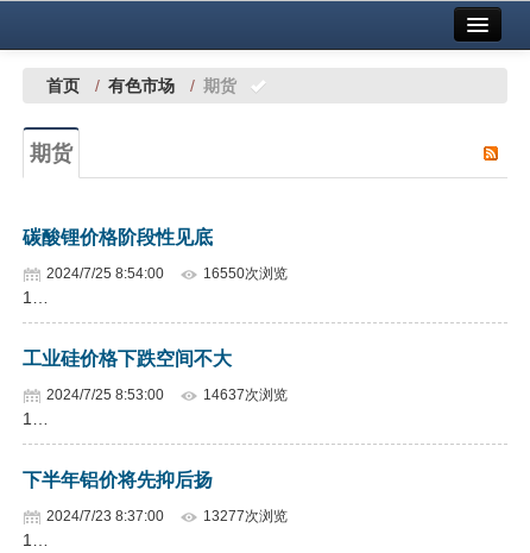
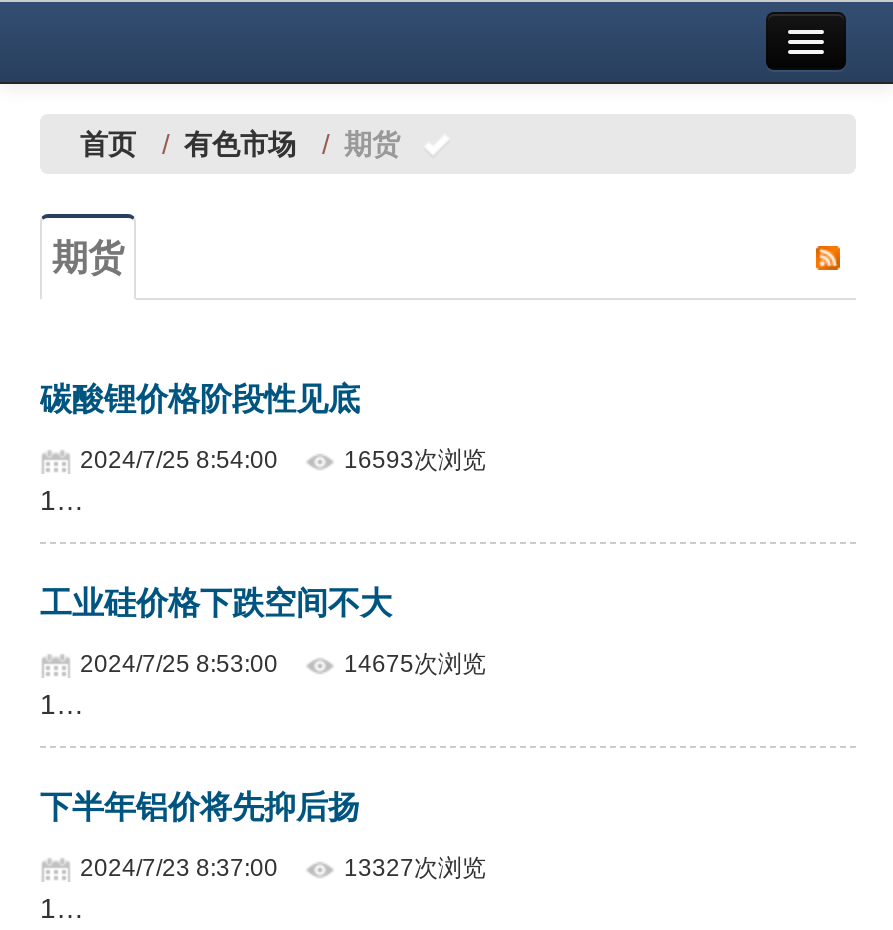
- 16550次浏览
+ 16593次浏览

- 14637次浏览
+ 14675次浏览

- 13277次浏览
+ 13327次浏览
